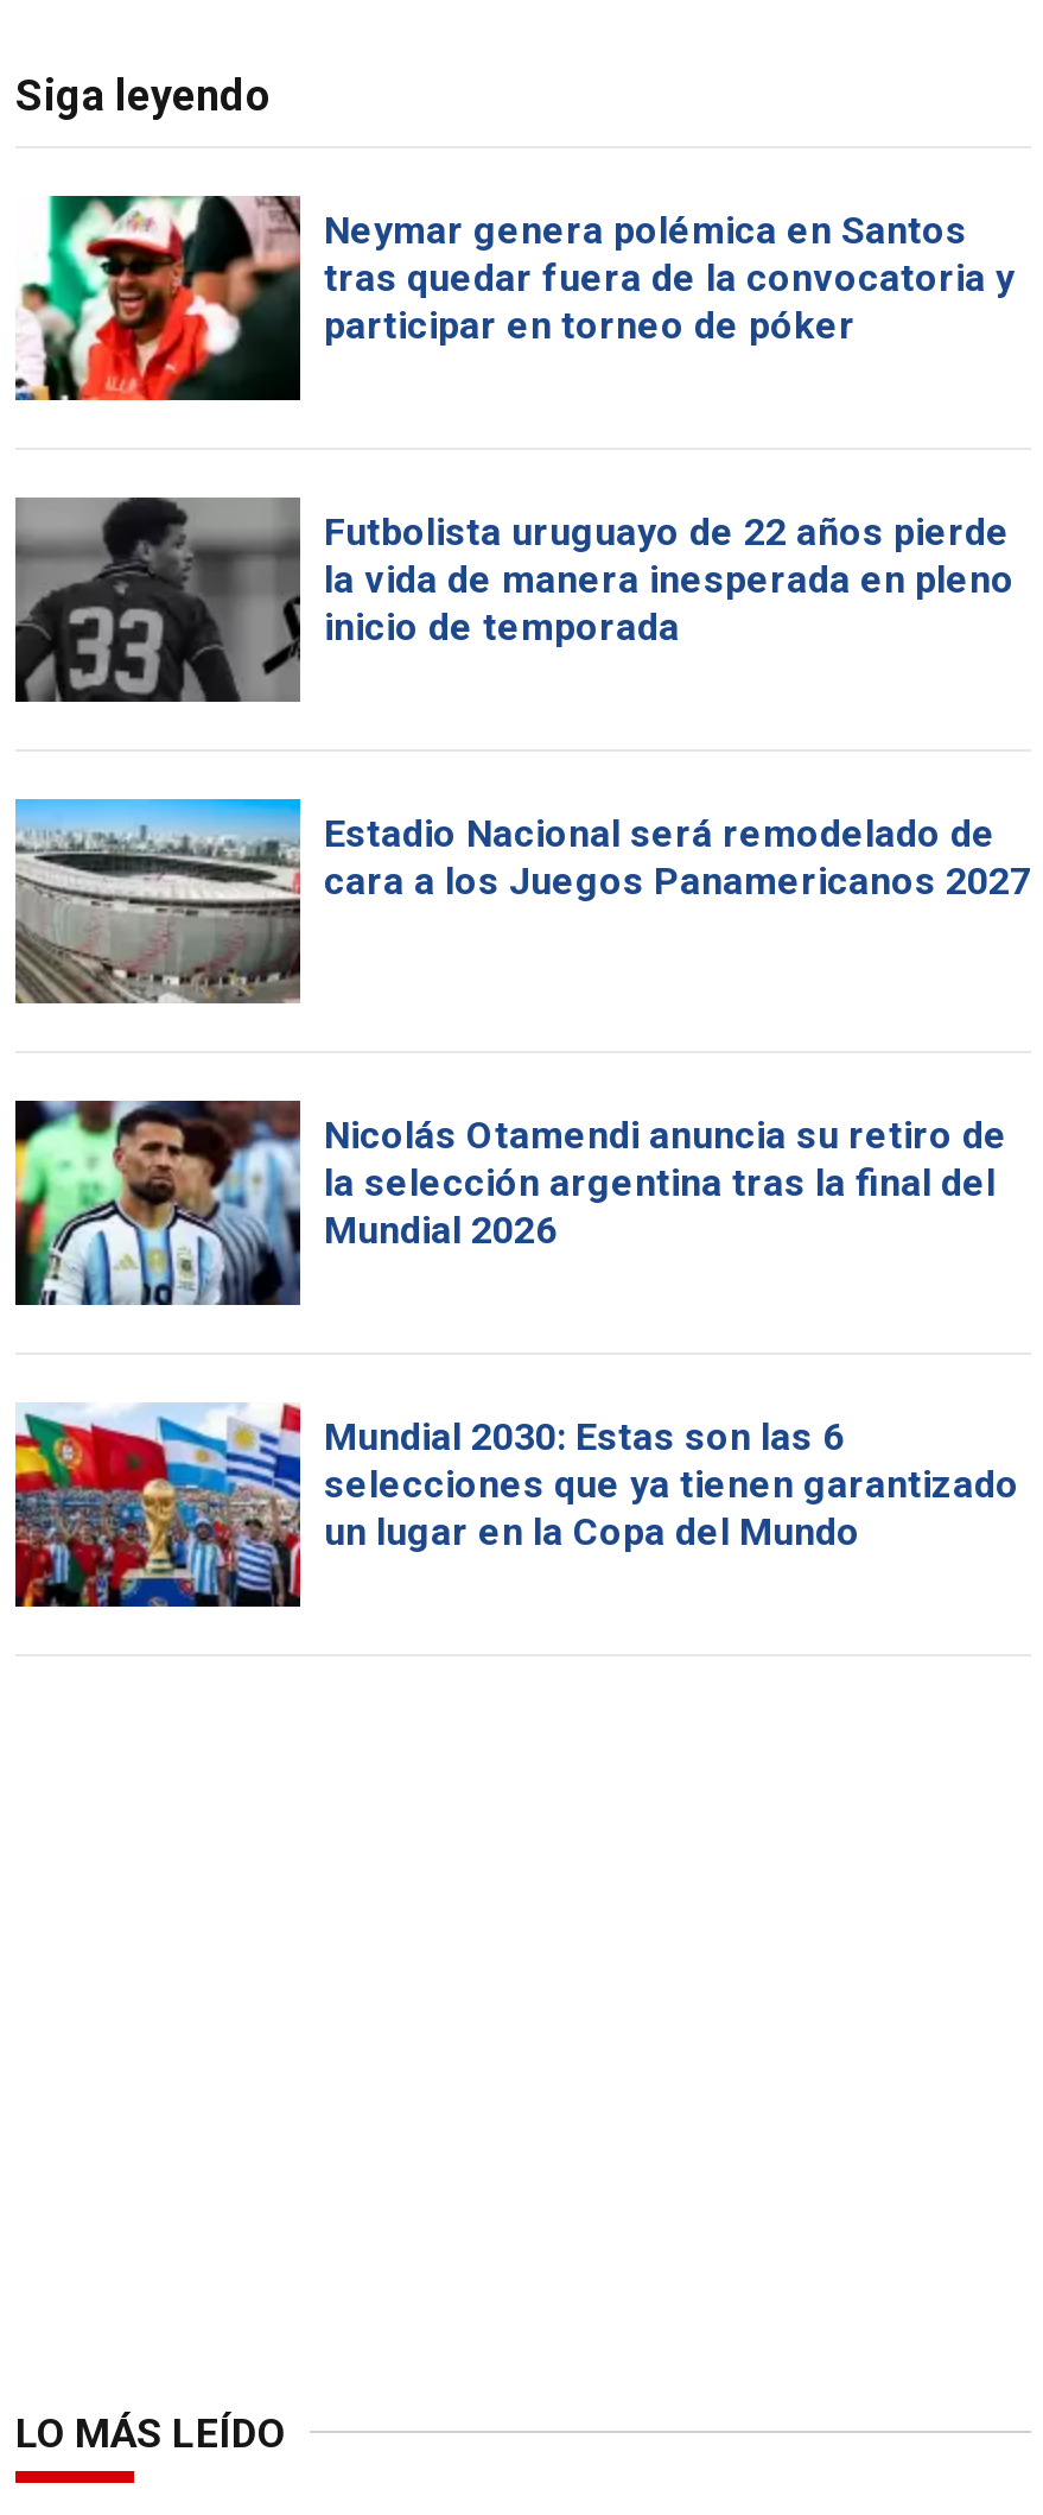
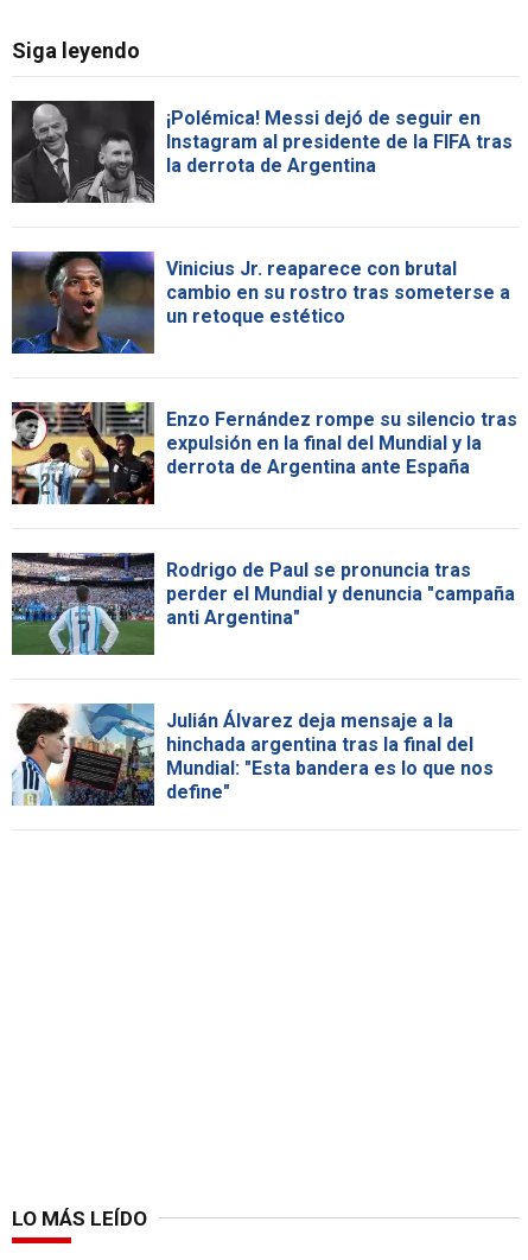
- [image]
- Neymar genera polémica en Santos
- tras quedar fuera de la convocatoria y
- participar en torneo de póker
+ [image]
+ ¡Polémica! Messi dejó de seguir en
+ Instagram al presidente de la FIFA tras
+ la derrota de Argentina

- [image]
- Futbolista uruguayo de 22 años pierde
- la vida de manera inesperada en pleno
- inicio de temporada
+ [image]
+ Vinicius Jr. reaparece con brutal
+ cambio en su rostro tras someterse a
+ un retoque estético

- [image]
- Estadio Nacional será remodelado de
- cara a los Juegos Panamericanos 2027
+ [image]
+ Enzo Fernández rompe su silencio tras
+ expulsión en la final del Mundial y la
+ derrota de Argentina ante España

- [image]
- Nicolás Otamendi anuncia su retiro de
- la selección argentina tras la final del
- Mundial 2026
+ [image]
+ Rodrigo de Paul se pronuncia tras
+ perder el Mundial y denuncia "campaña
+ anti Argentina"

- [image]
- Mundial 2030: Estas son las 6
- selecciones que ya tienen garantizado
- un lugar en la Copa del Mundo
+ [image]
+ Julián Álvarez deja mensaje a la
+ hinchada argentina tras la final del
+ Mundial: "Esta bandera es lo que nos
+ define"
